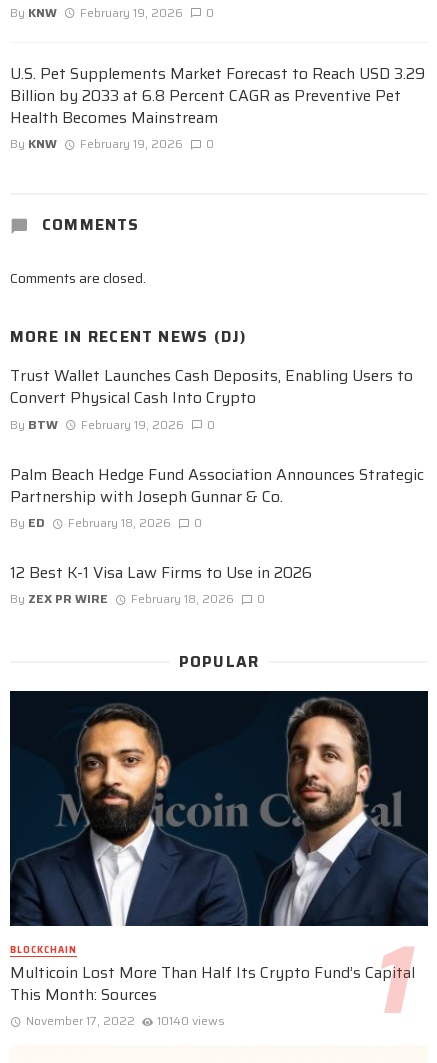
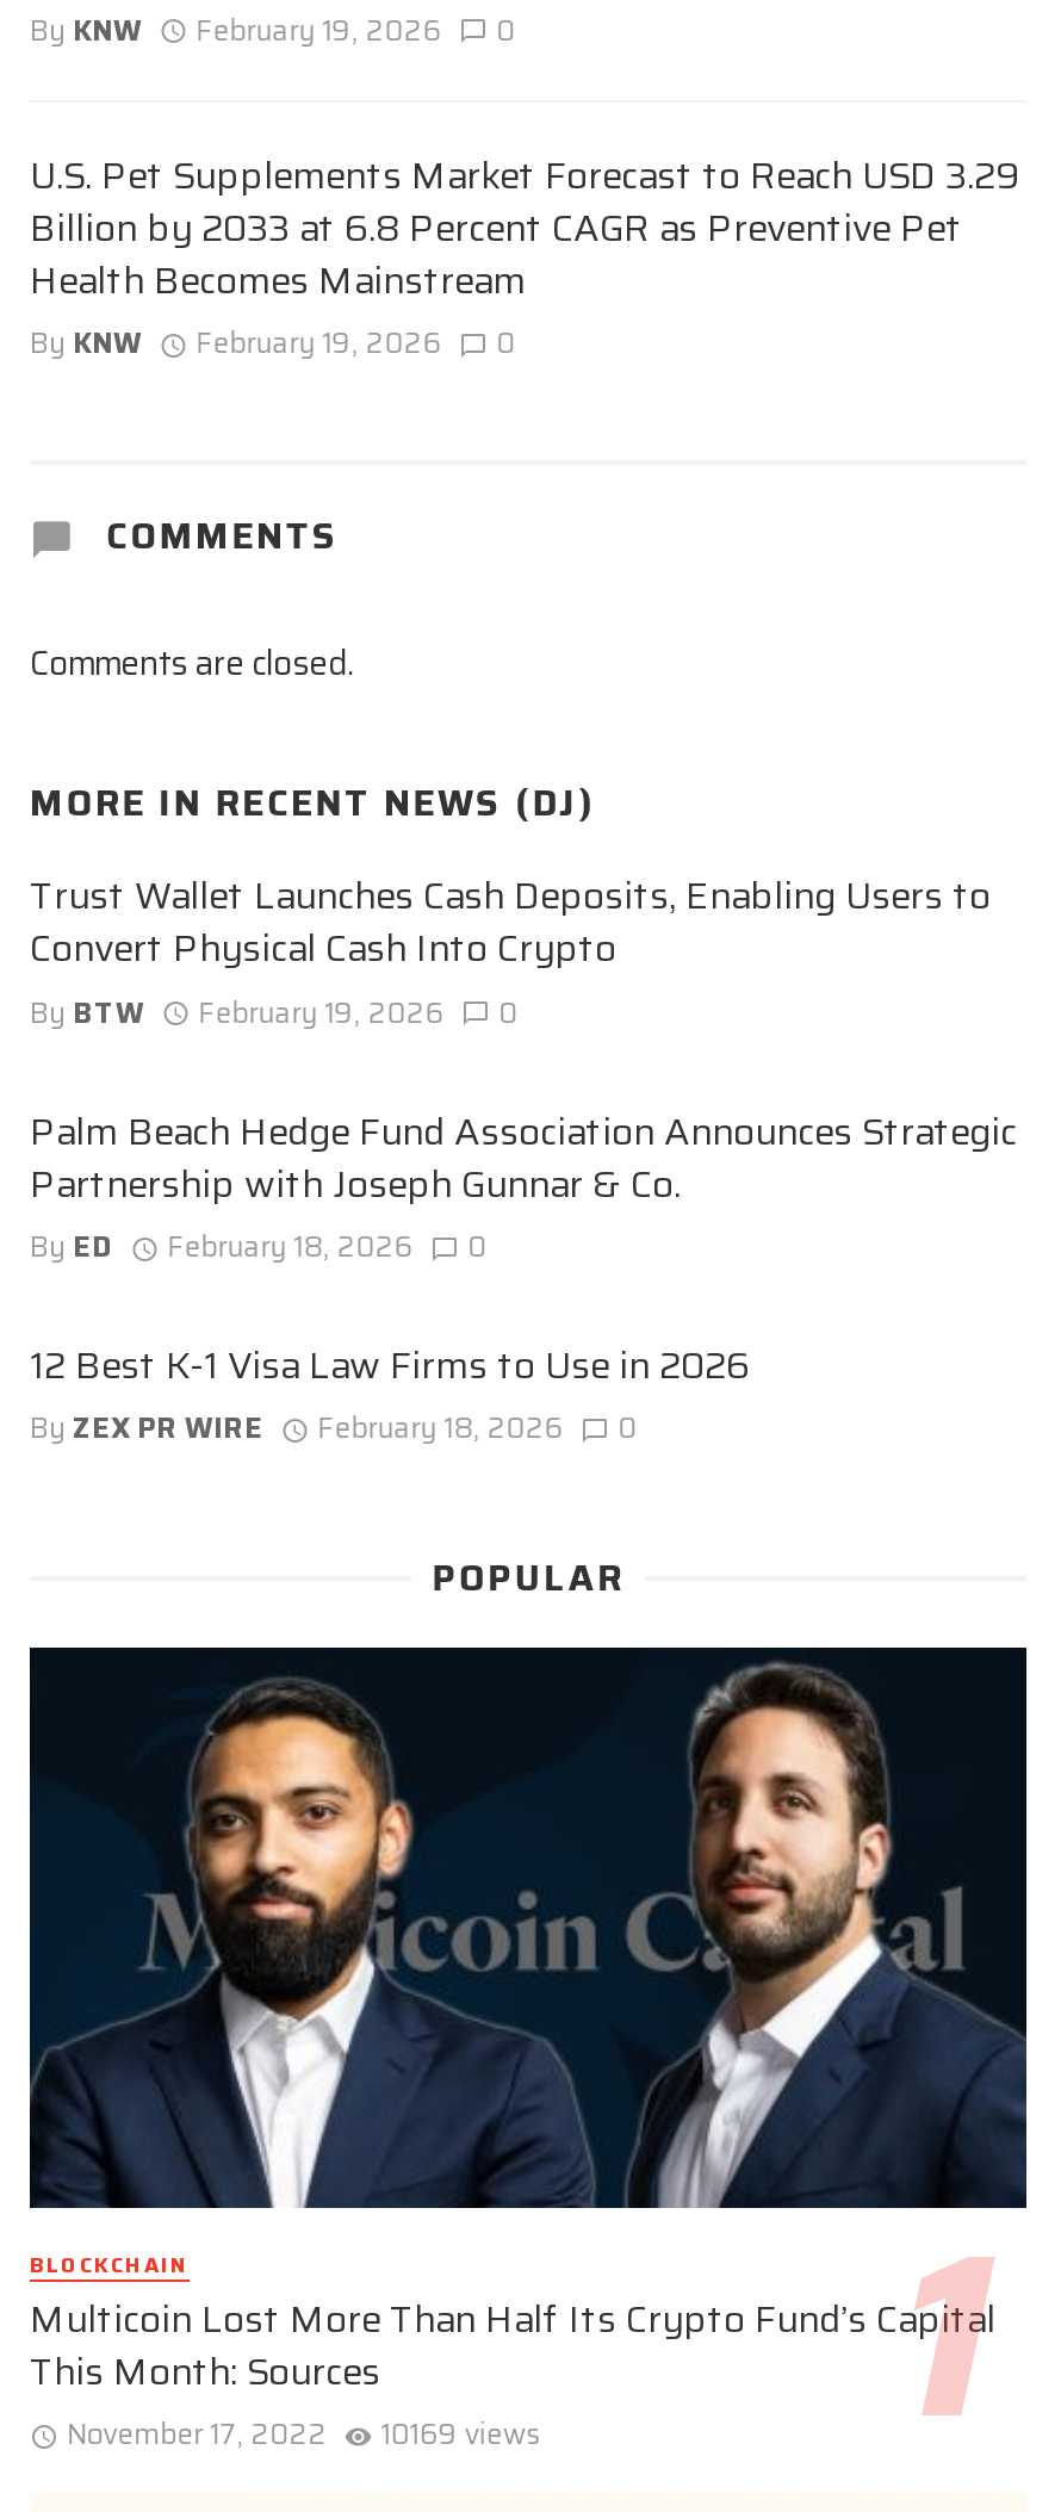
- November 17, 2022 10140 views
+ November 17, 2022 10169 views
